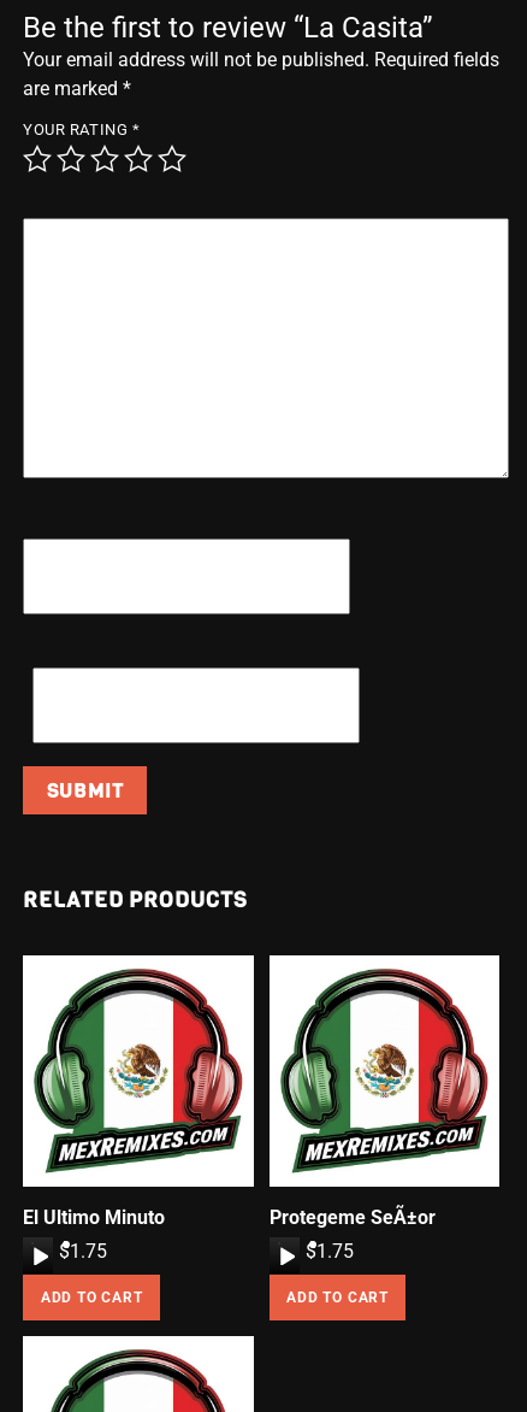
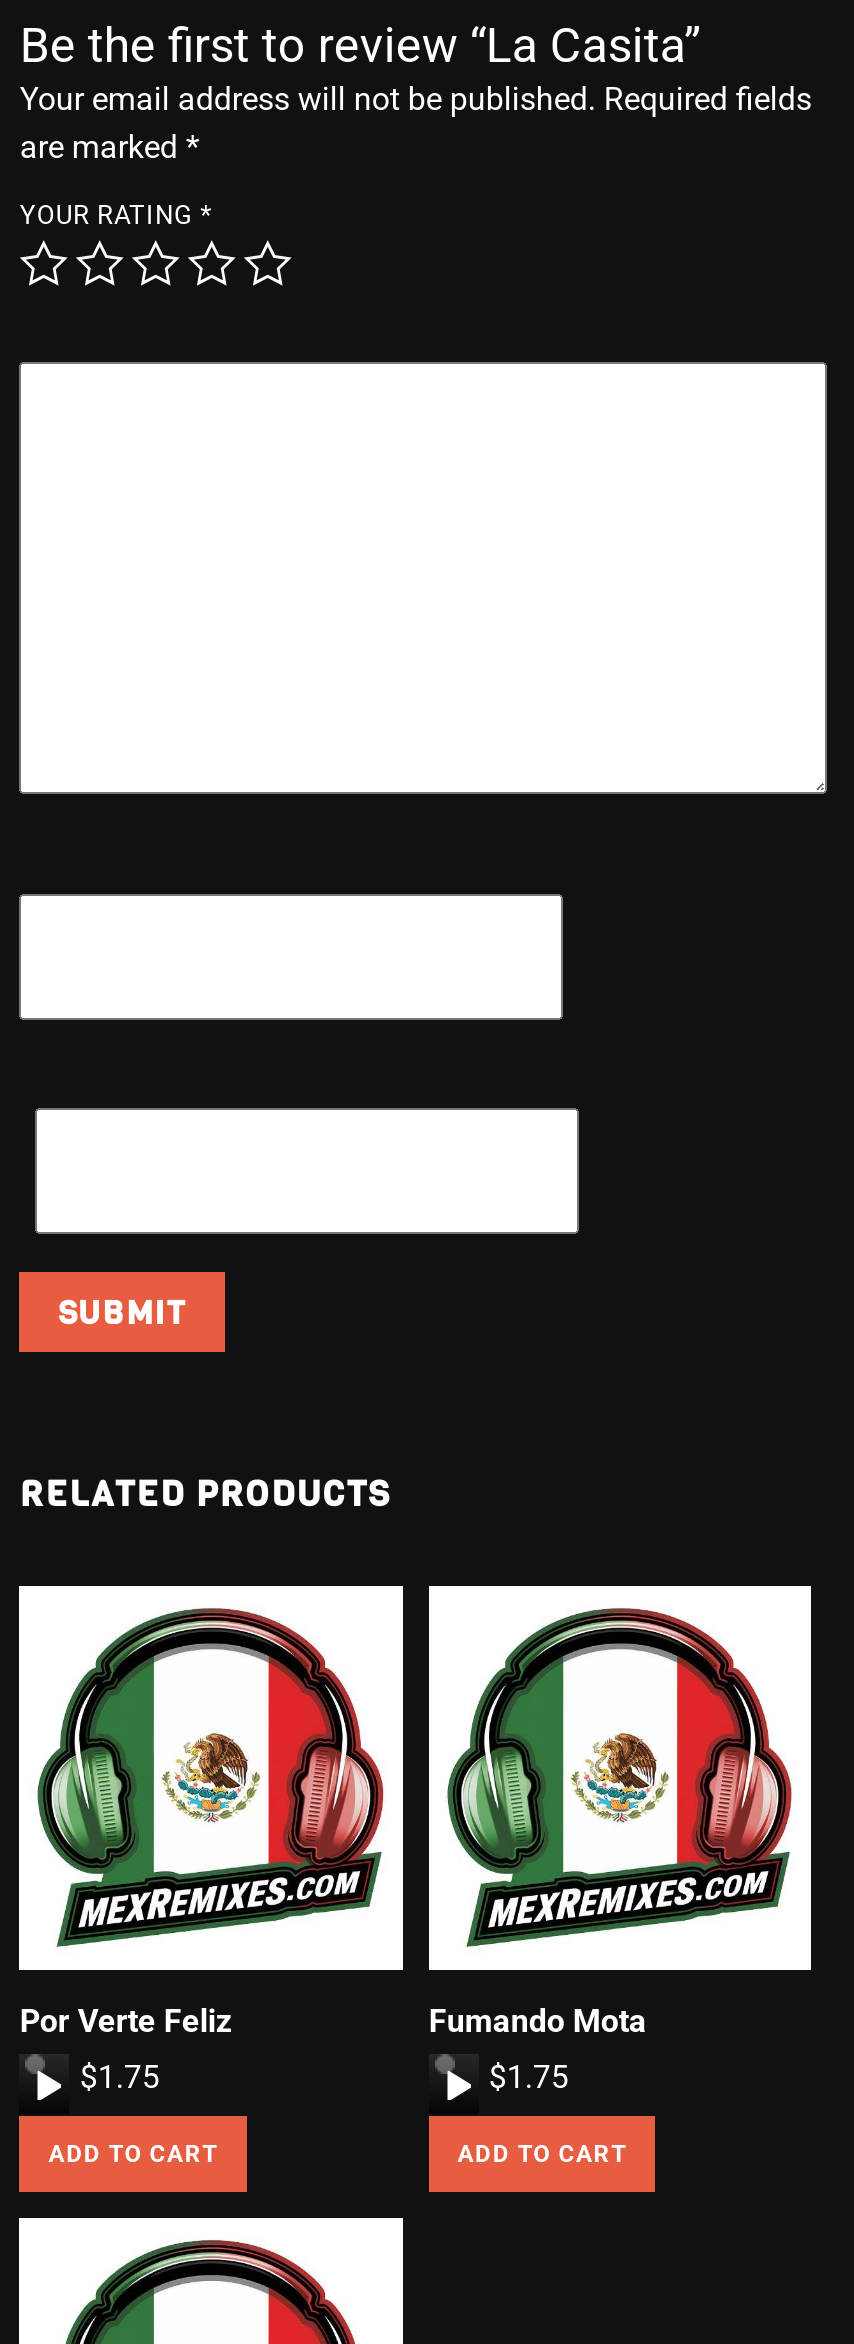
- El Ultimo Minuto
+ Por Verte Feliz

- Protegeme SeÃ±or
+ Fumando Mota
